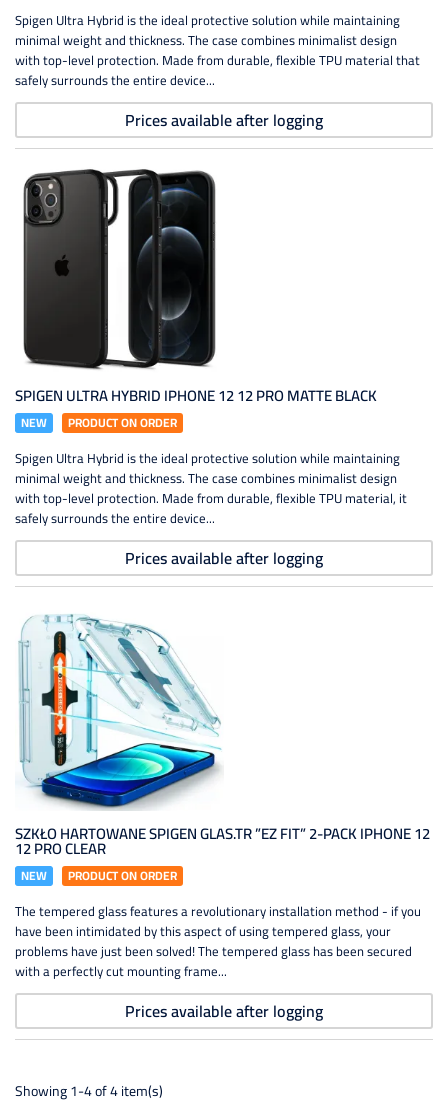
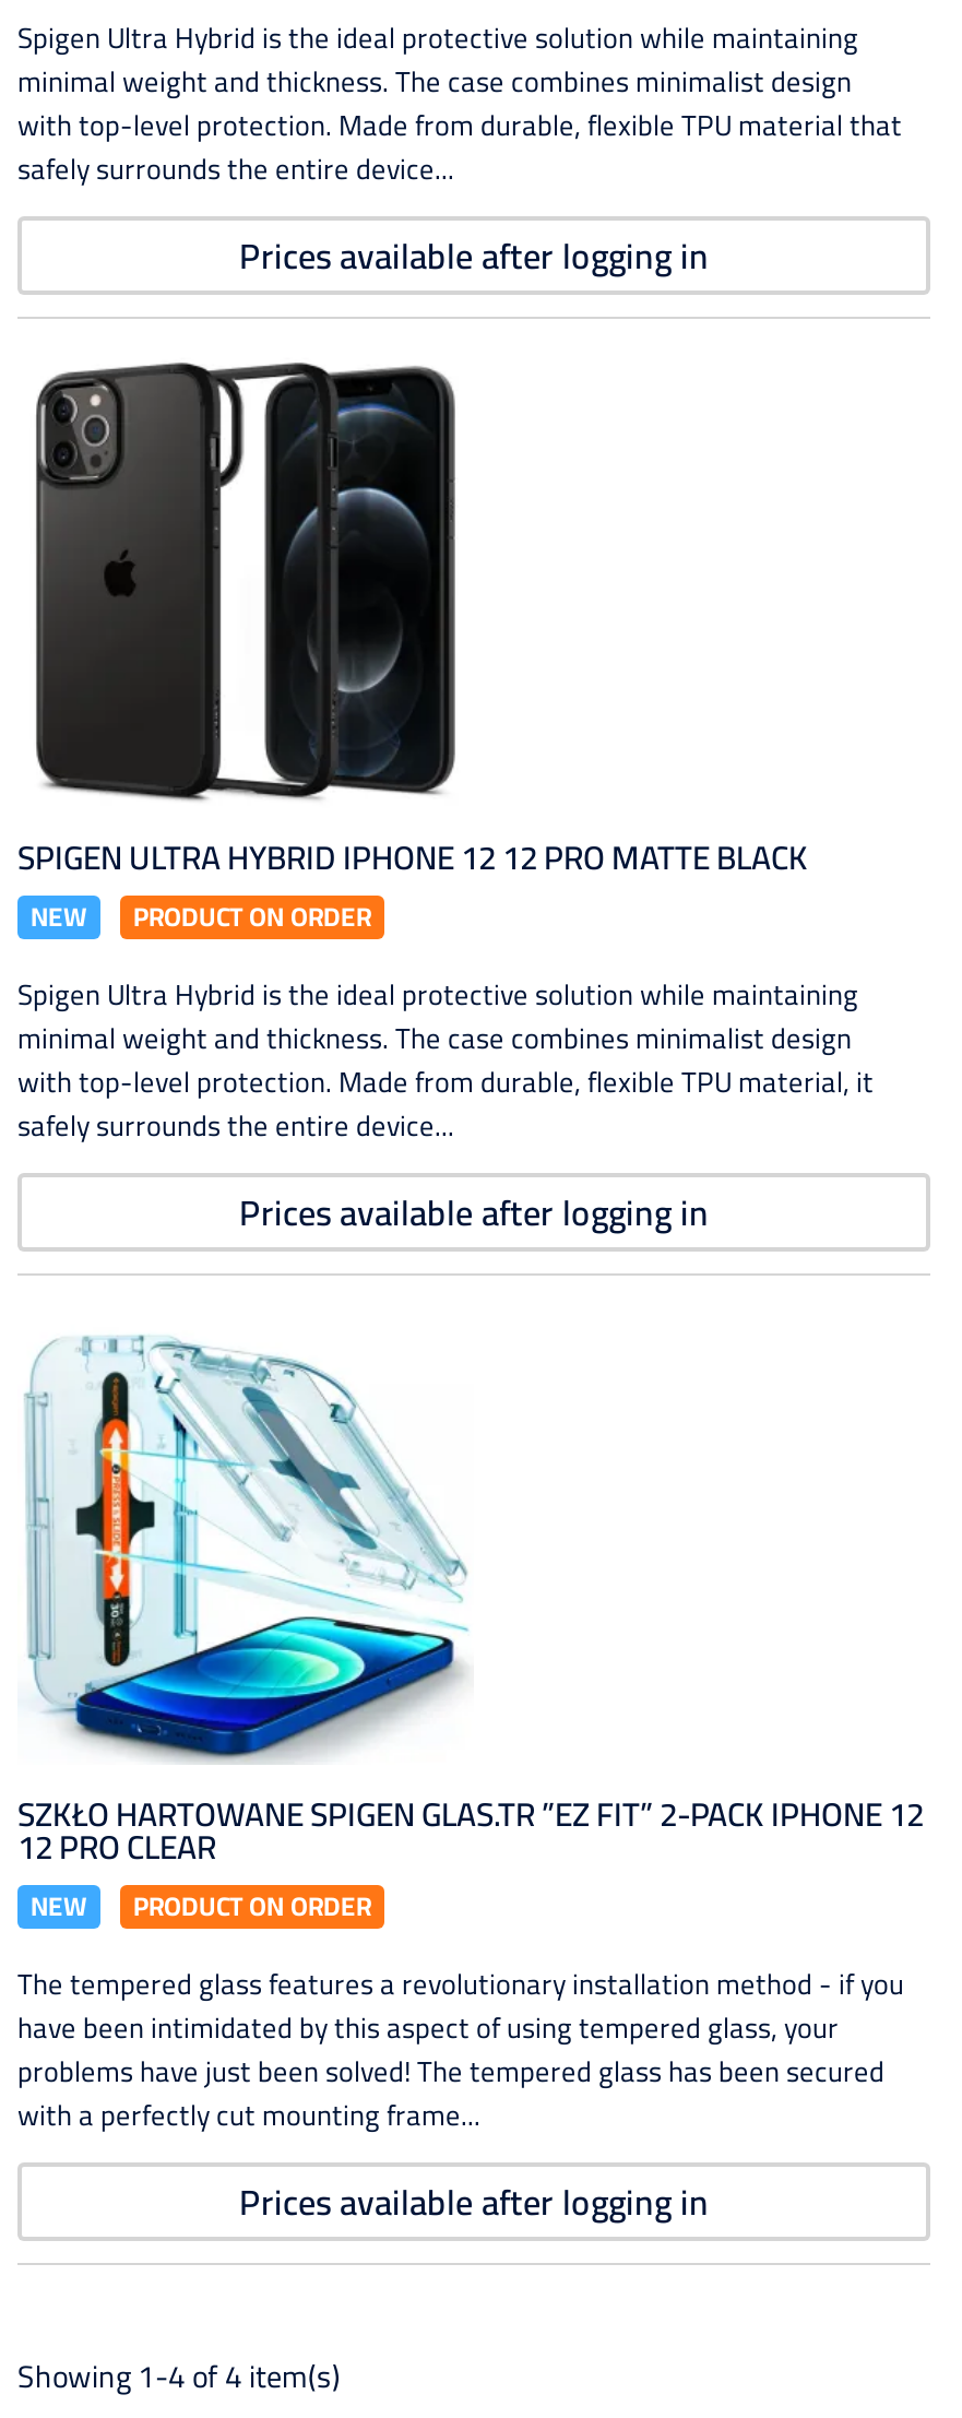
- Prices available after logging
+ Prices available after logging in

- Prices available after logging
+ Prices available after logging in

- Prices available after logging
+ Prices available after logging in
